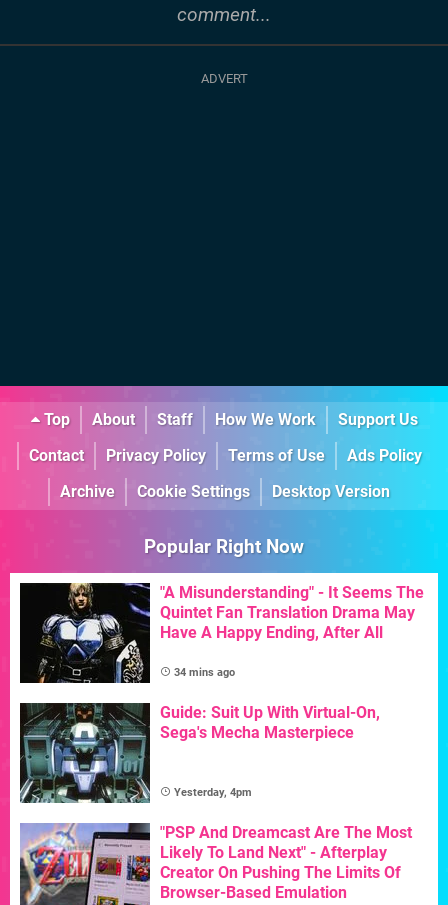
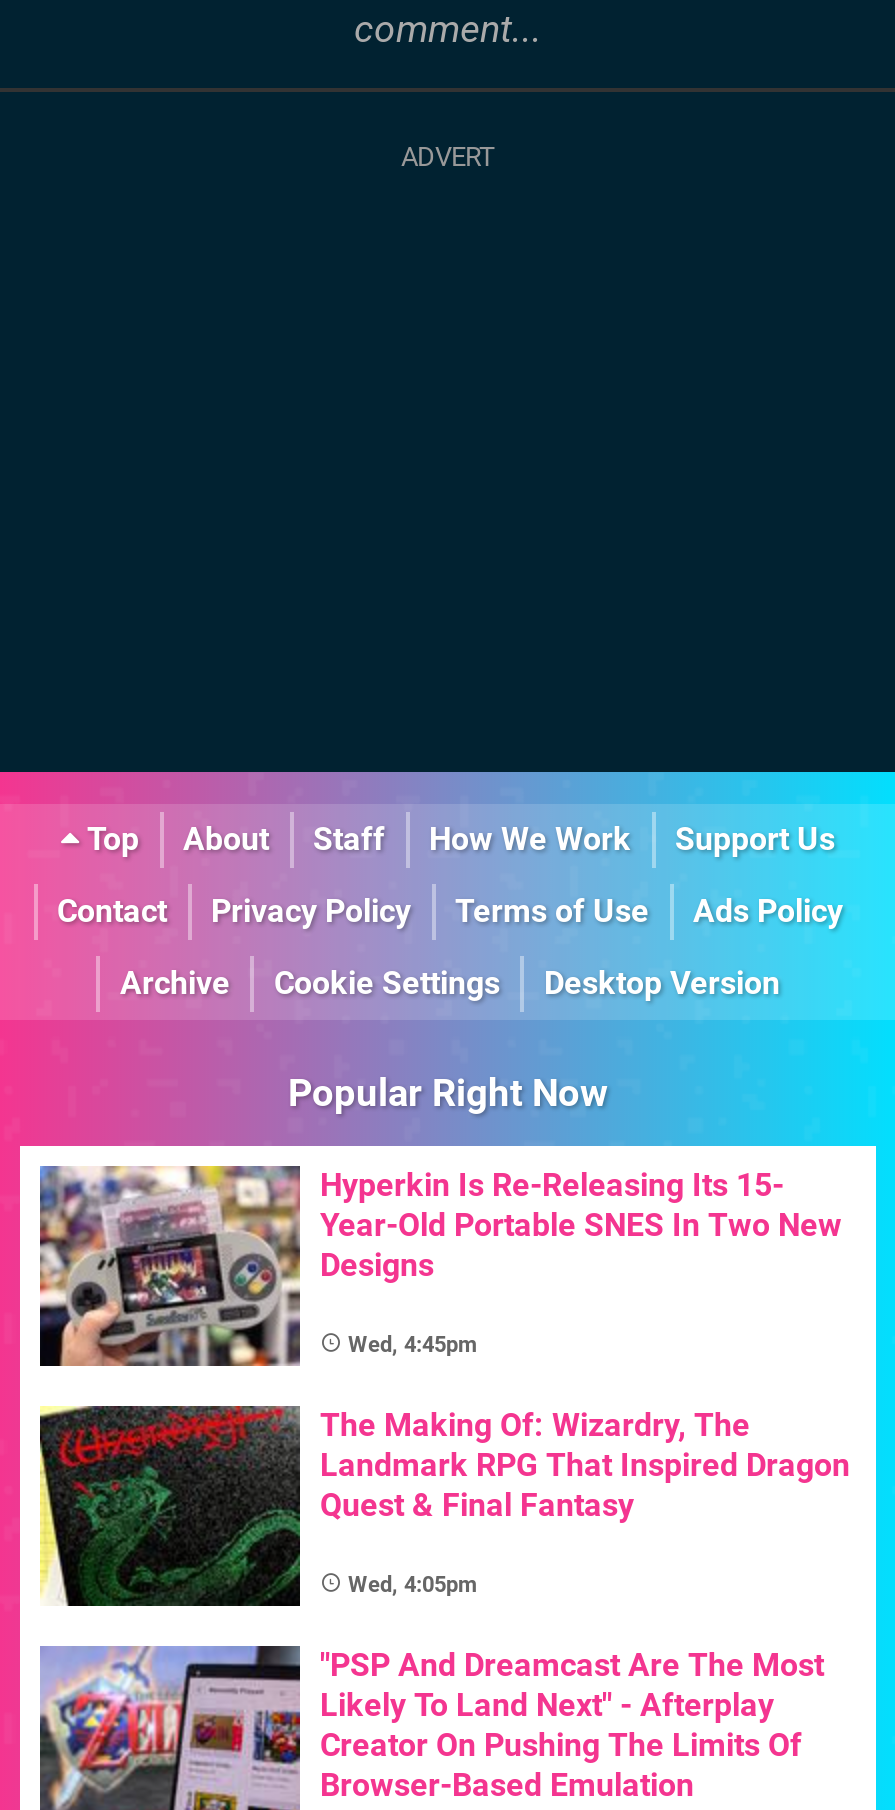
- [image]
- "A Misunderstanding" - It Seems The
- Quintet Fan Translation Drama May
- Have A Happy Ending, After All
+ [image]
+ Hyperkin Is Re-Releasing Its 15-
+ Year-Old Portable SNES In Two New
+ Designs

- 34 mins ago
+ Wed, 4:45pm

- [image]
- Guide: Suit Up With Virtual-On,
- Sega's Mecha Masterpiece
+ [image]
+ The Making Of: Wizardry, The
+ Landmark RPG That Inspired Dragon
+ Quest & Final Fantasy

- Yesterday, 4pm
+ Wed, 4:05pm
